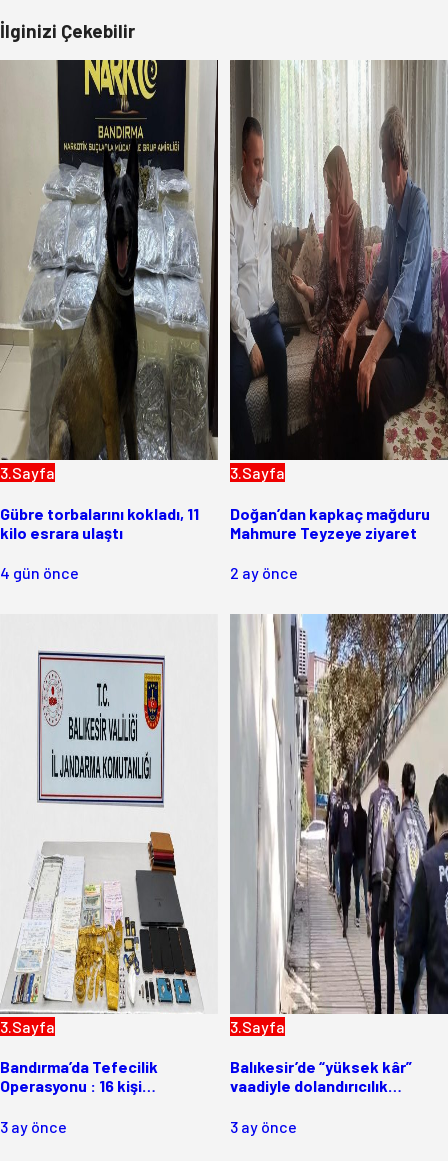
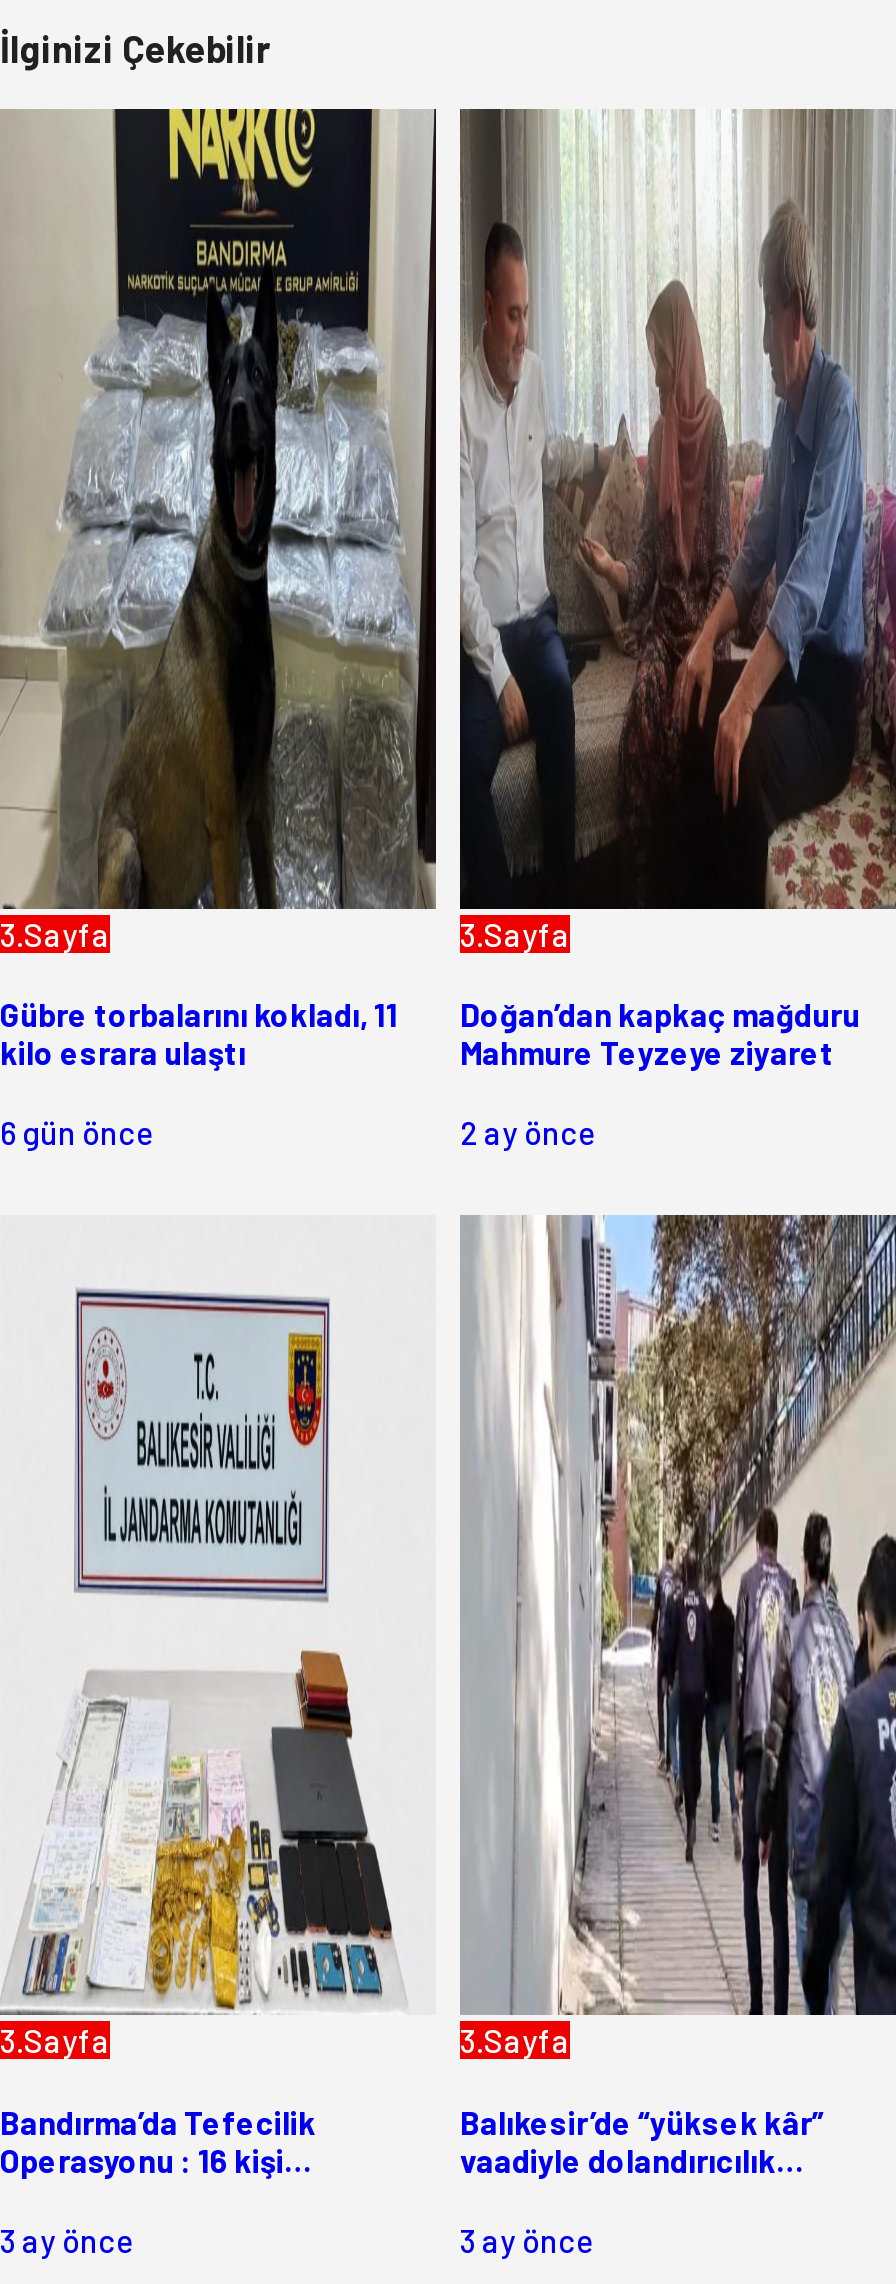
- 4 gün önce
+ 6 gün önce
